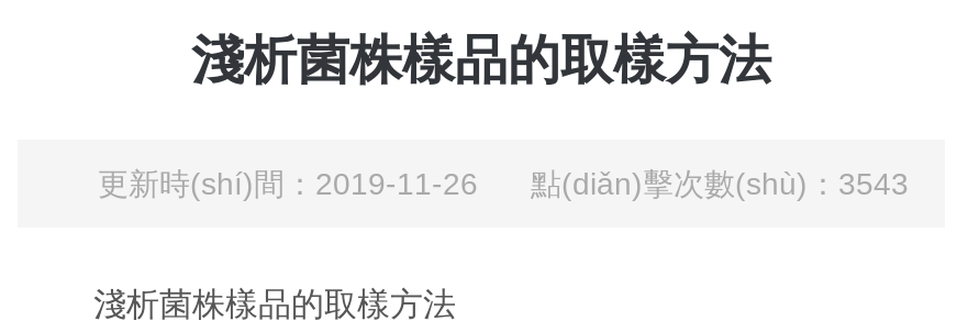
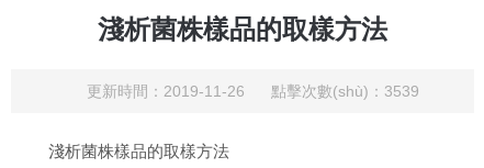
- 更新時(shí)間：2019-11-26 點(diǎn)擊次數(shù)：3543
+ 更新時間：2019-11-26 點擊次數(shù)：3539
